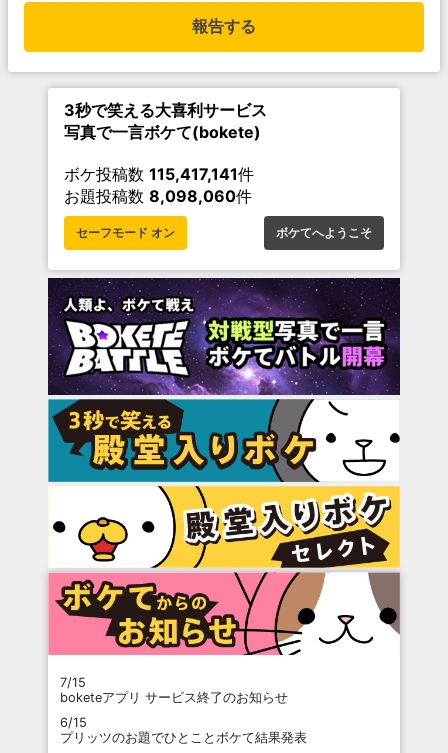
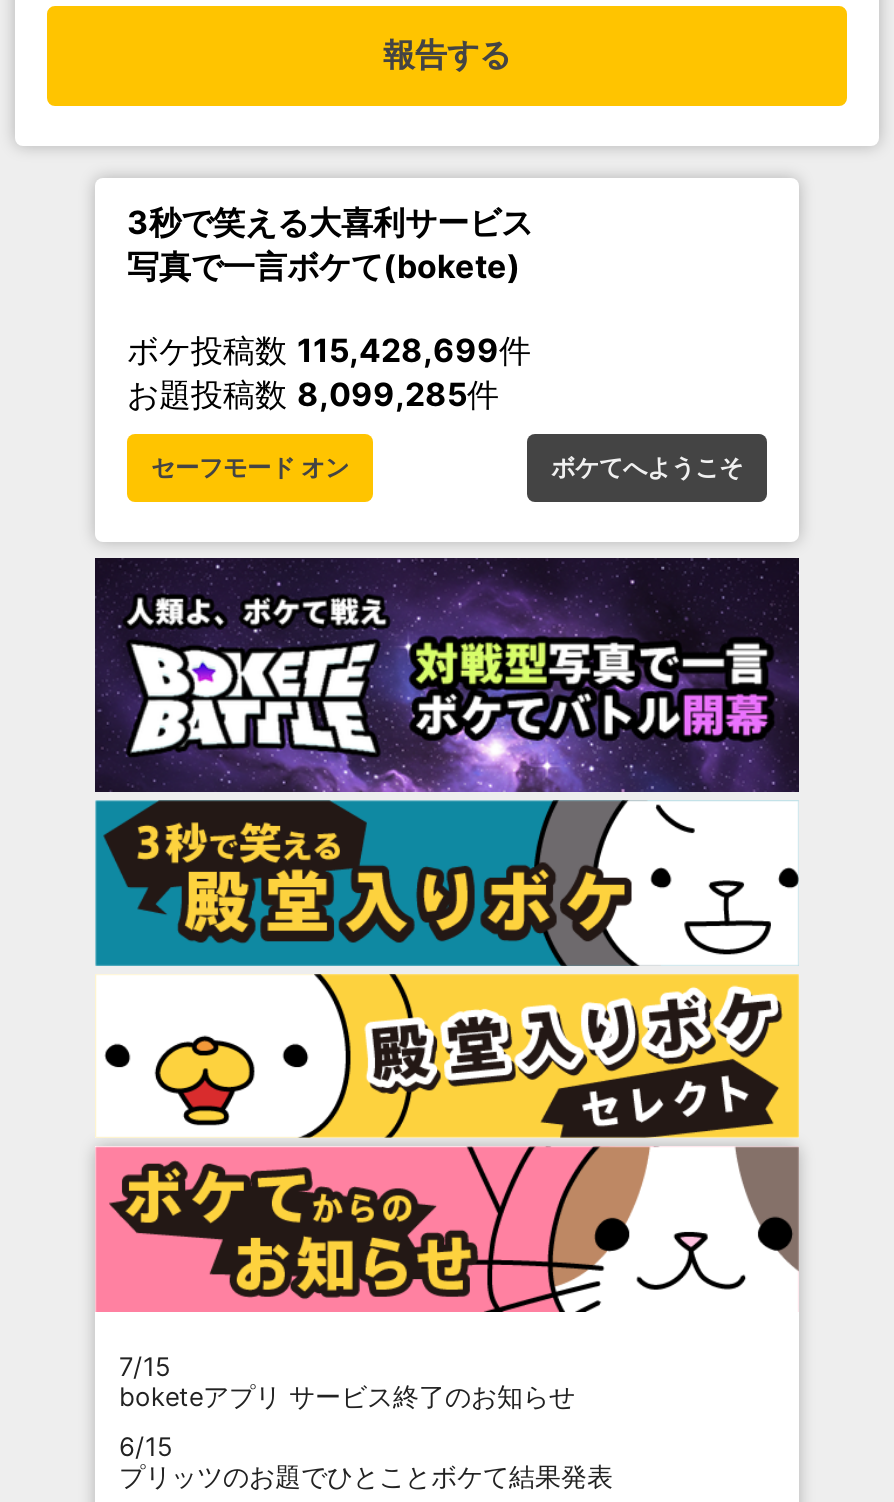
- ボケ投稿数115,417,141件
+ ボケ投稿数115,428,699件

- お題投稿数8,098,060件
+ お題投稿数8,099,285件
